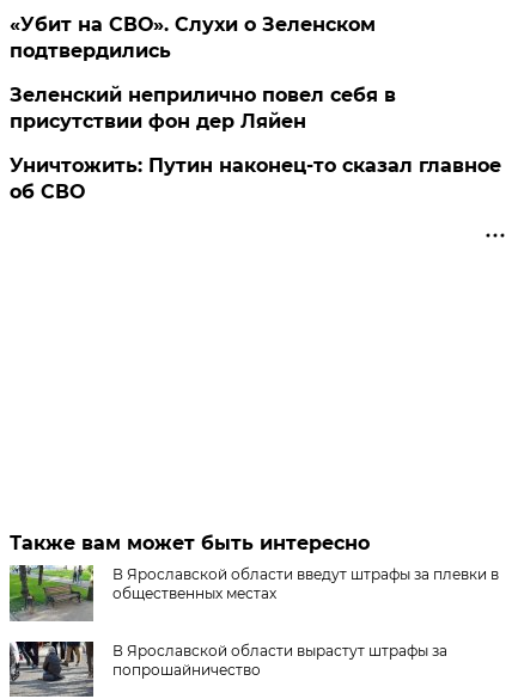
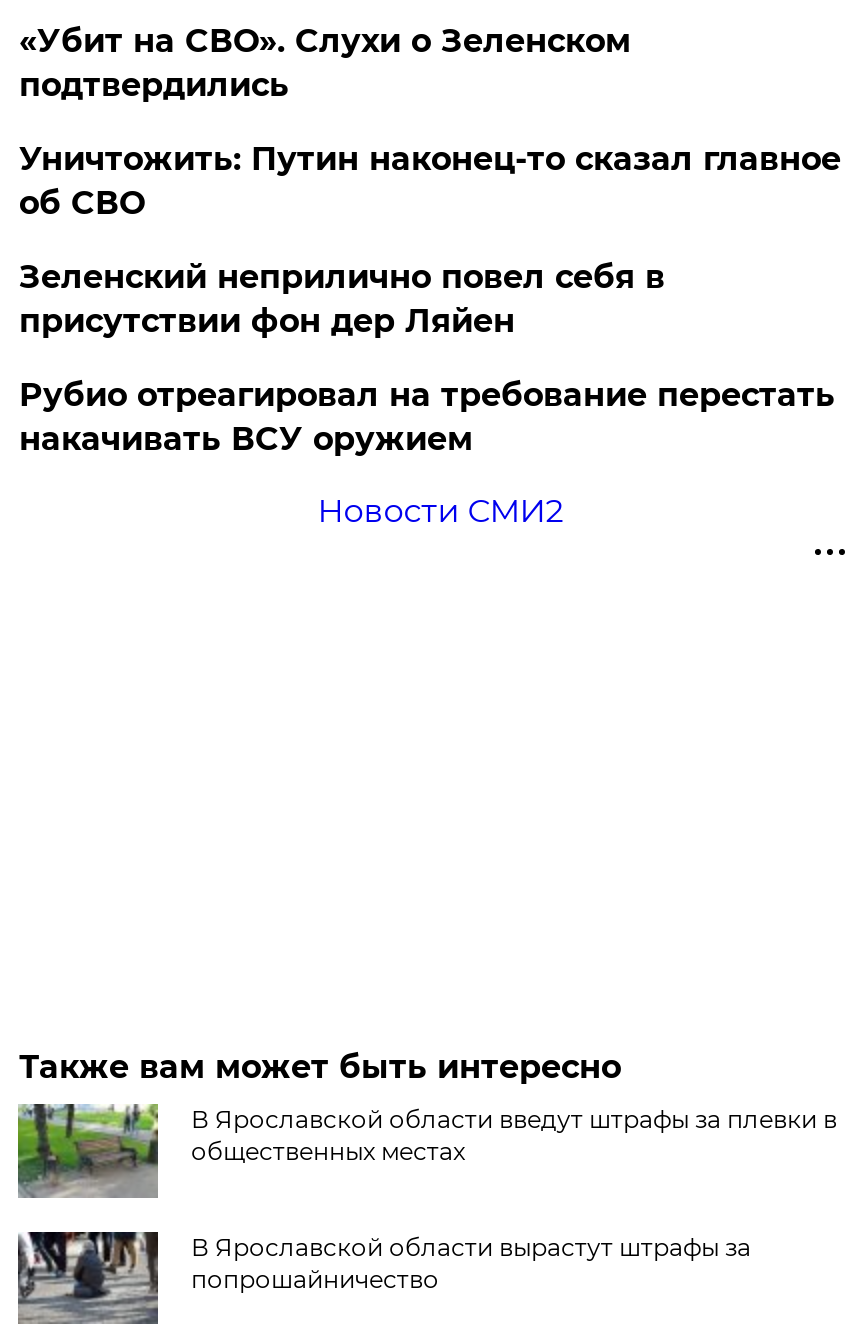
+ Рубио отреагировал на требование перестать
+ накачивать ВСУ оружием
+ Новости СМИ2

moved up: Уничтожить: Путин наконец-то сказал главное | об СВО
